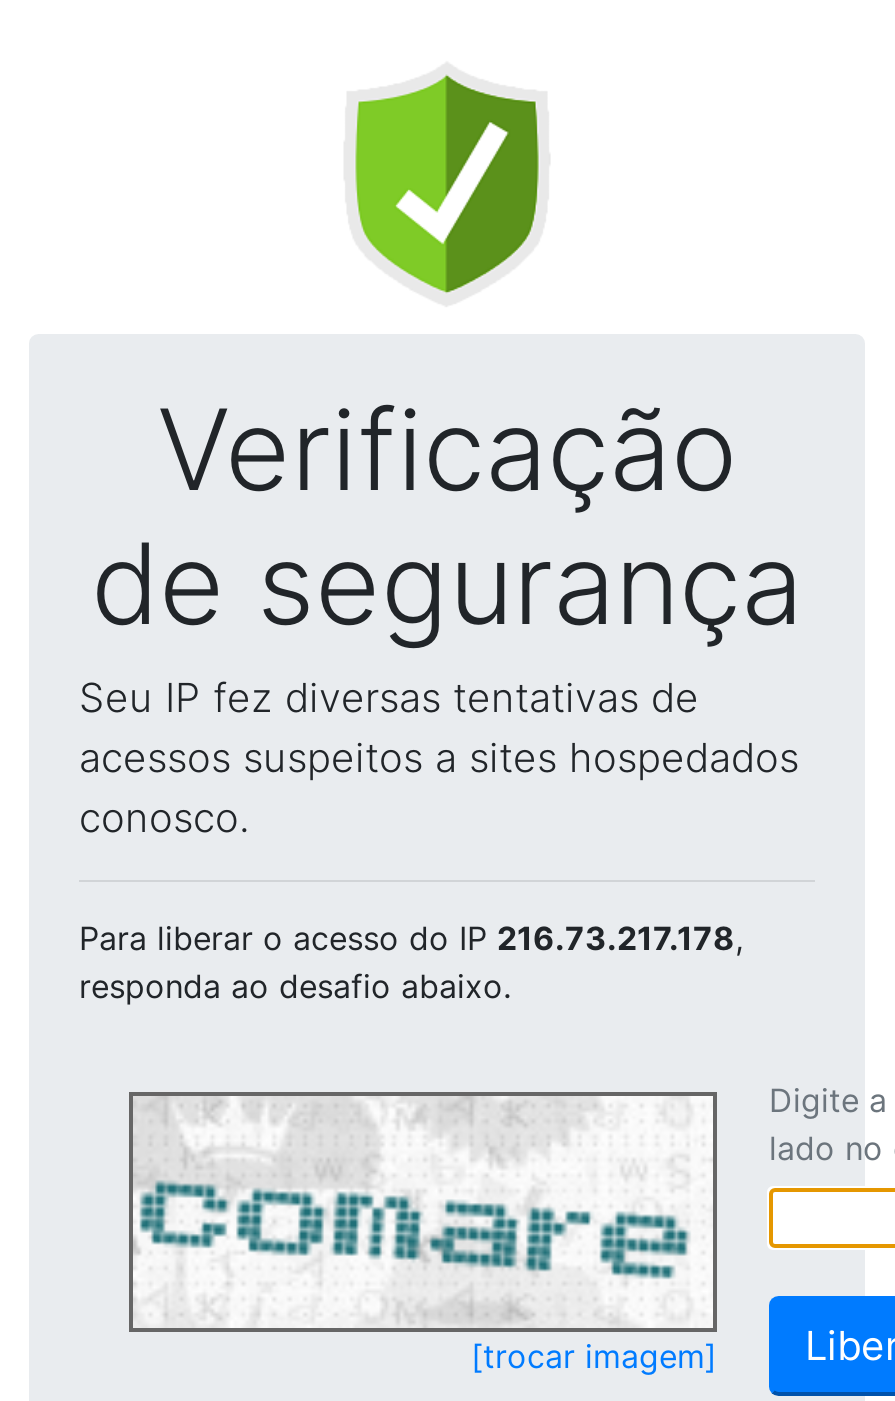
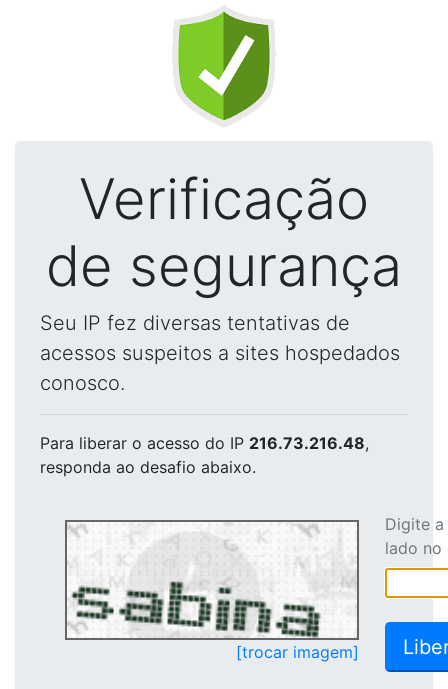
- Para liberar o acesso do IP 216.73.217.178,
+ Para liberar o acesso do IP 216.73.216.48,

- [image]
+ [image]
